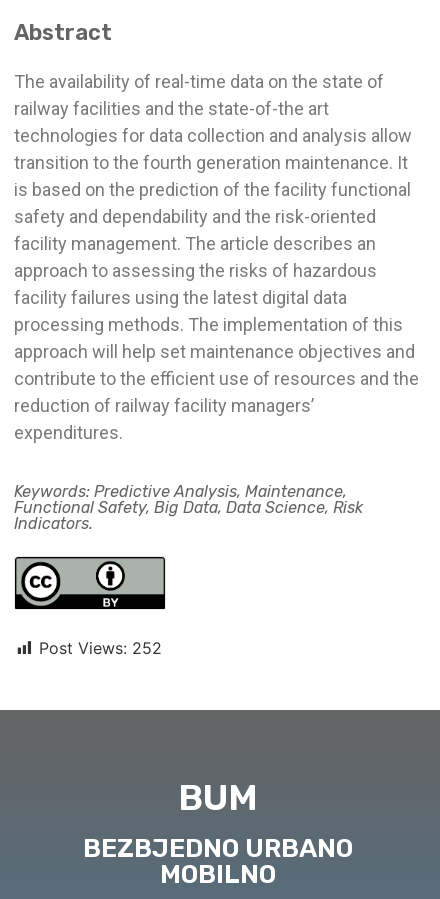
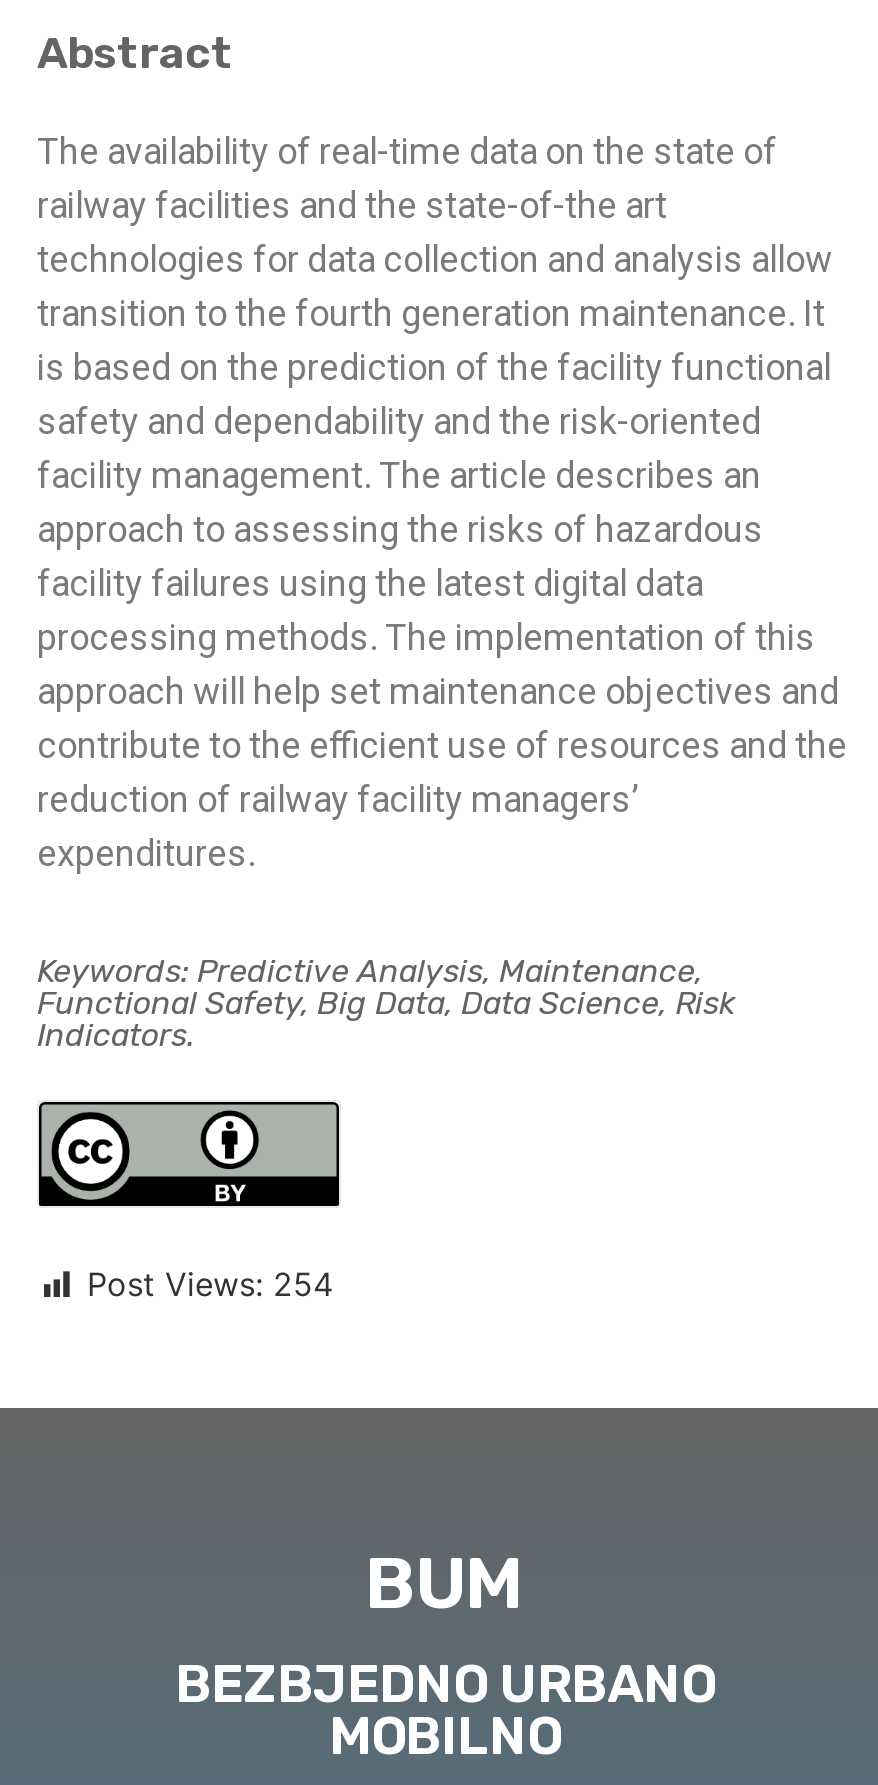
- Post Views: 252
+ Post Views: 254
